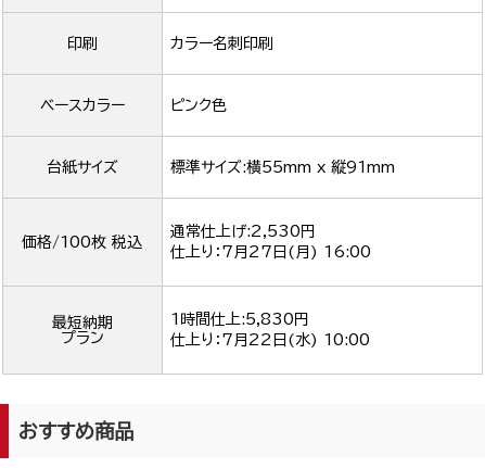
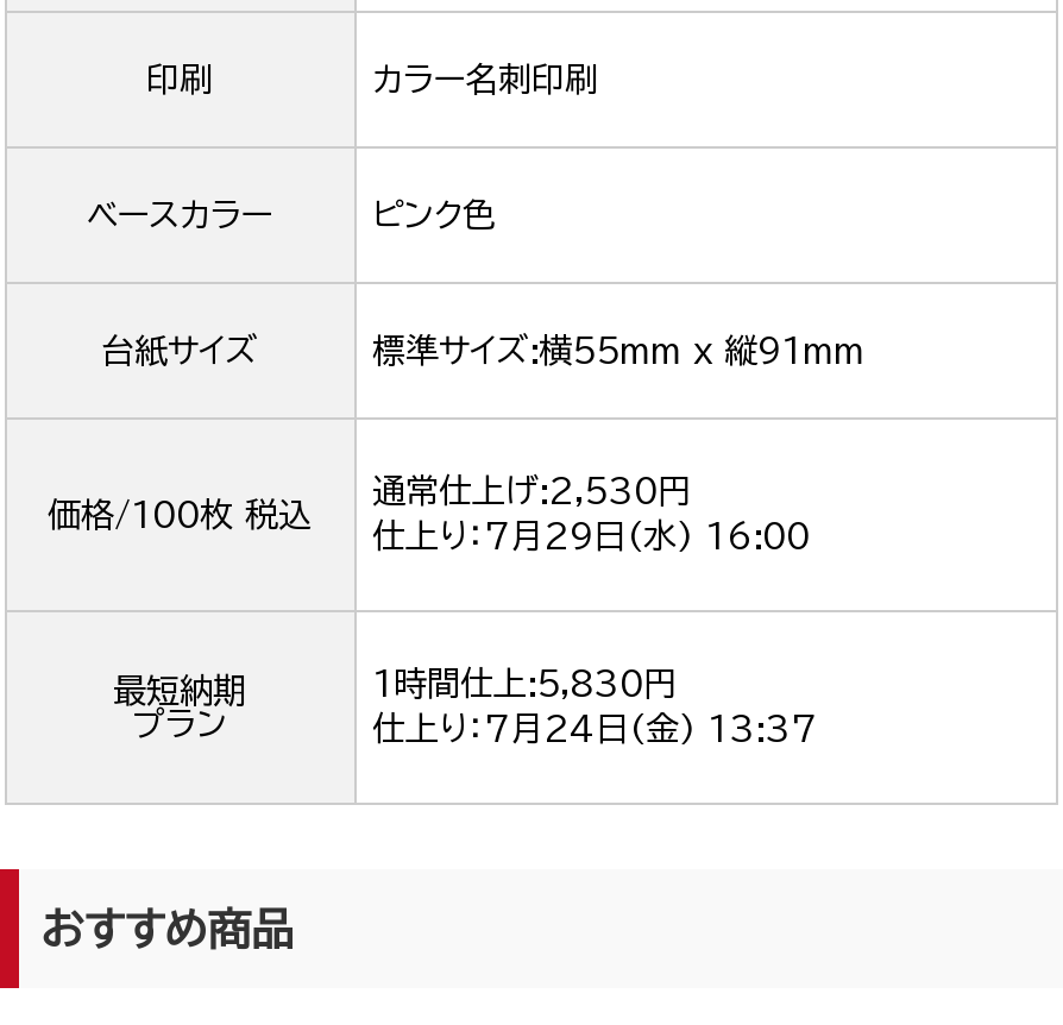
- 仕上り：7月27日(月) 16:00
+ 仕上り：7月29日(水) 16:00

- 仕上り：7月22日(水) 10:00
+ 仕上り：7月24日(金) 13:37
